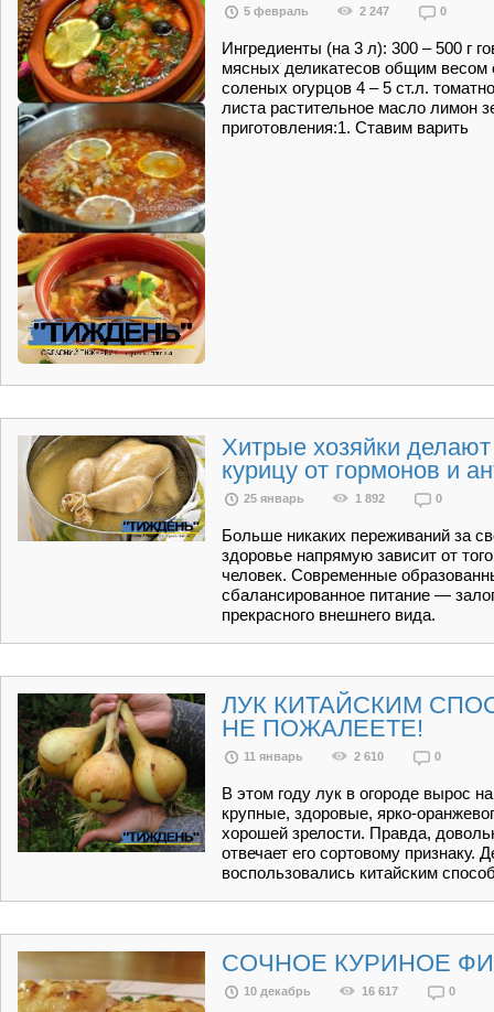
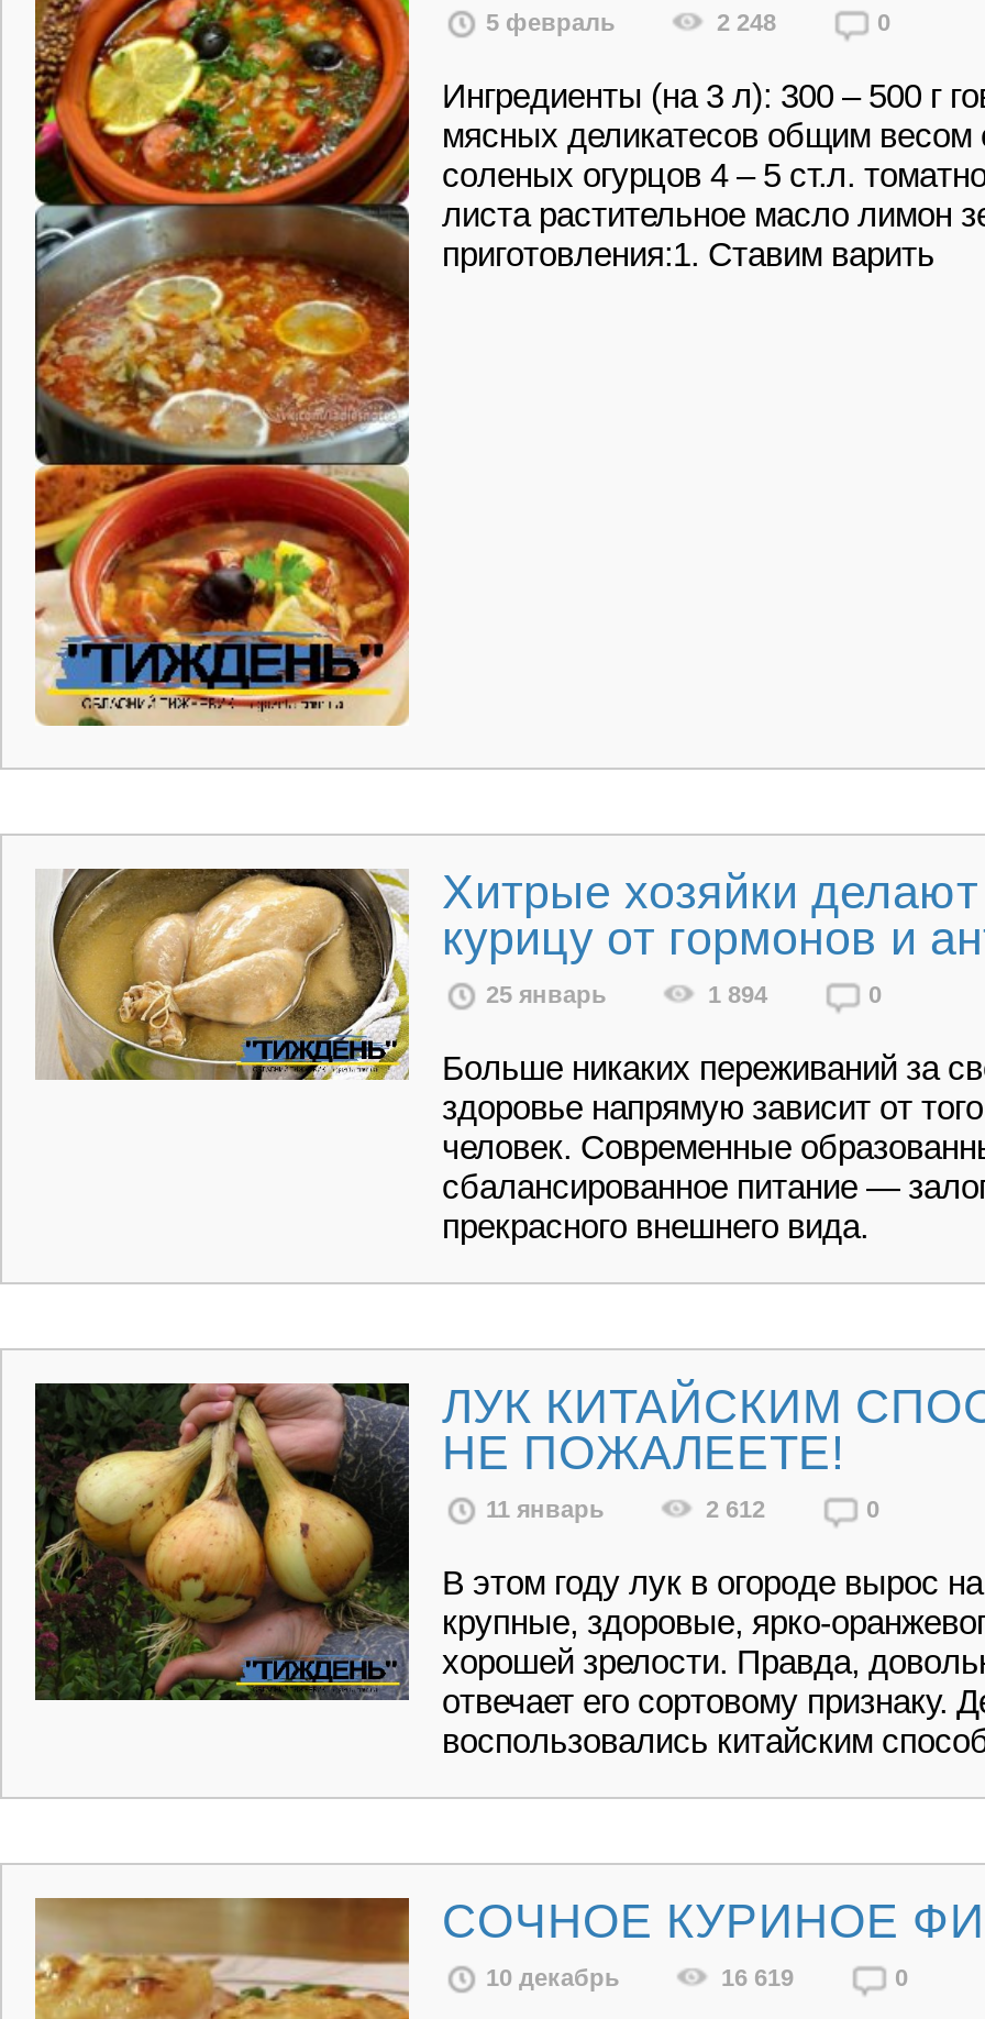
- 2 247
+ 2 248

- 1 892
+ 1 894

- 2 610
+ 2 612

- 16 617
+ 16 619
